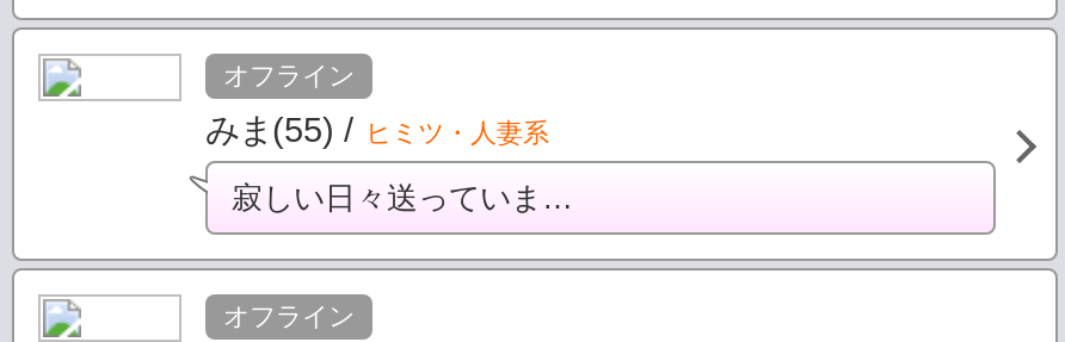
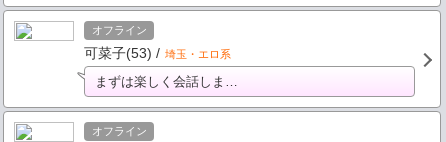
- みま(55) / ヒミツ・人妻系
+ 可菜子(53) / 埼玉・エロ系

- 寂しい日々送っていま…
+ まずは楽しく会話しま…
